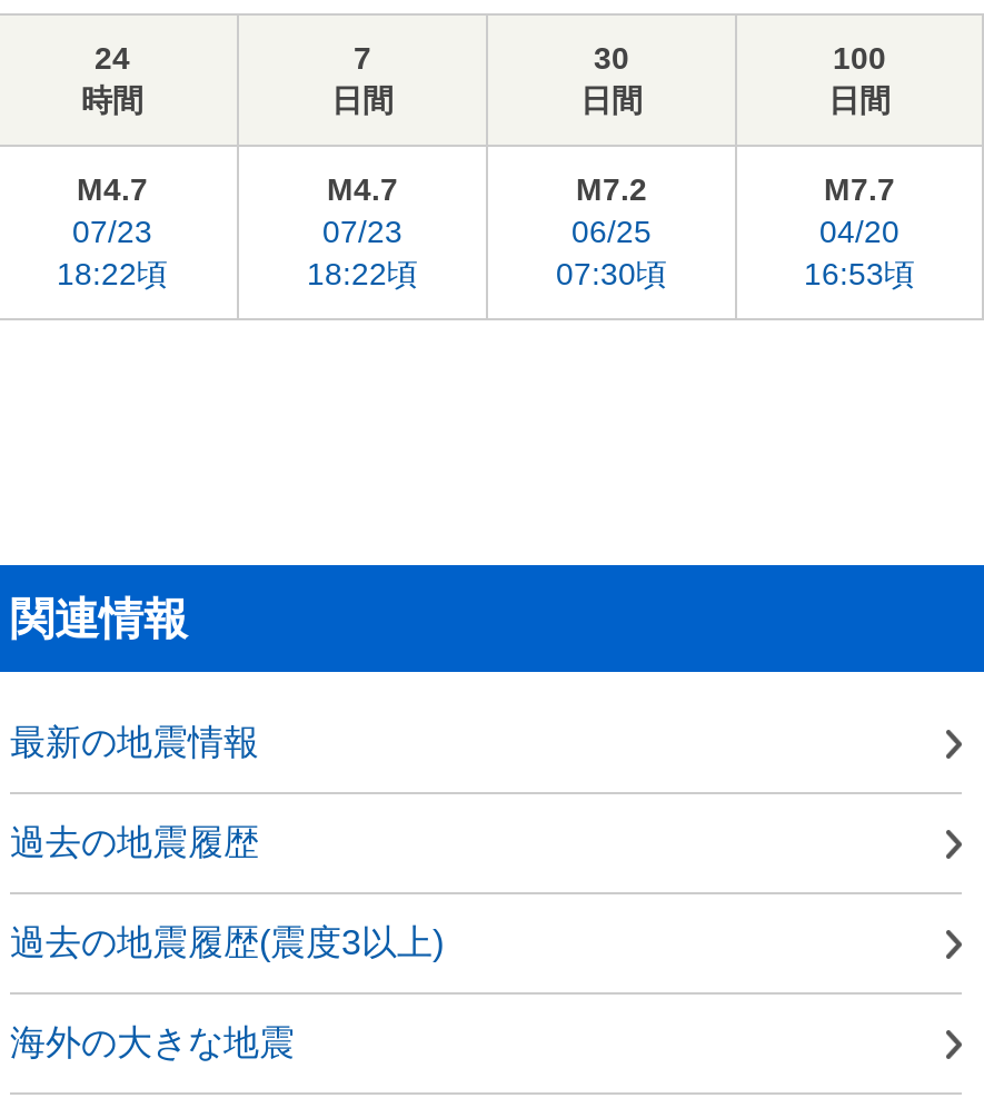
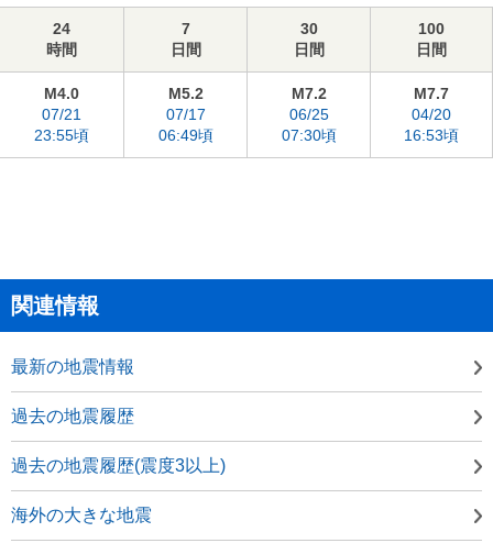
- M4.7
- 07/23
- 18:22頃
+ M4.0
+ 07/21
+ 23:55頃

- M4.7
- 07/23
- 18:22頃
+ M5.2
+ 07/17
+ 06:49頃
